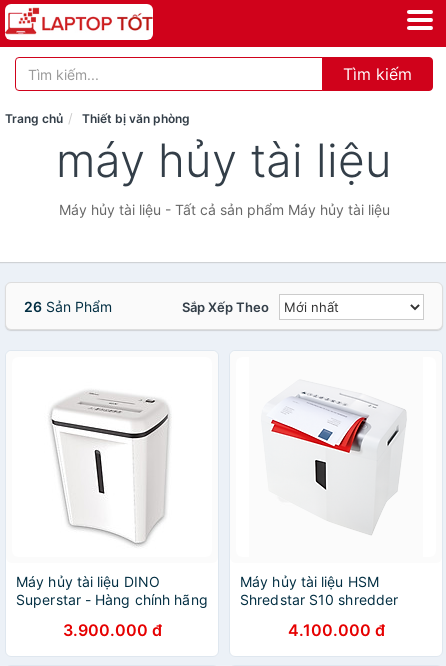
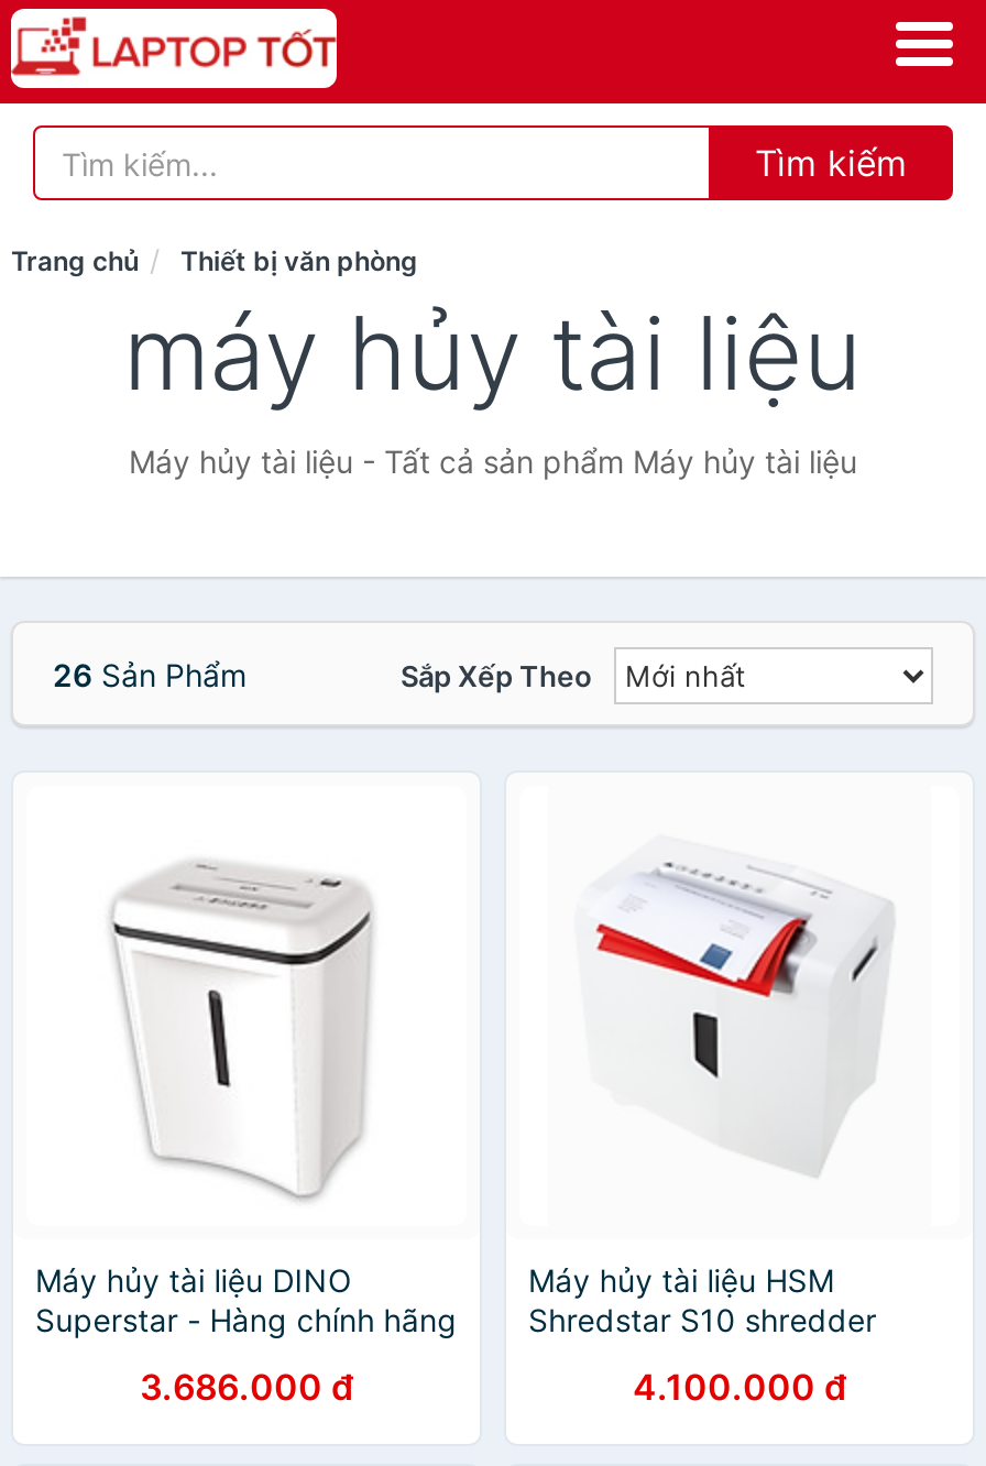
- 3.900.000 đ
+ 3.686.000 đ
